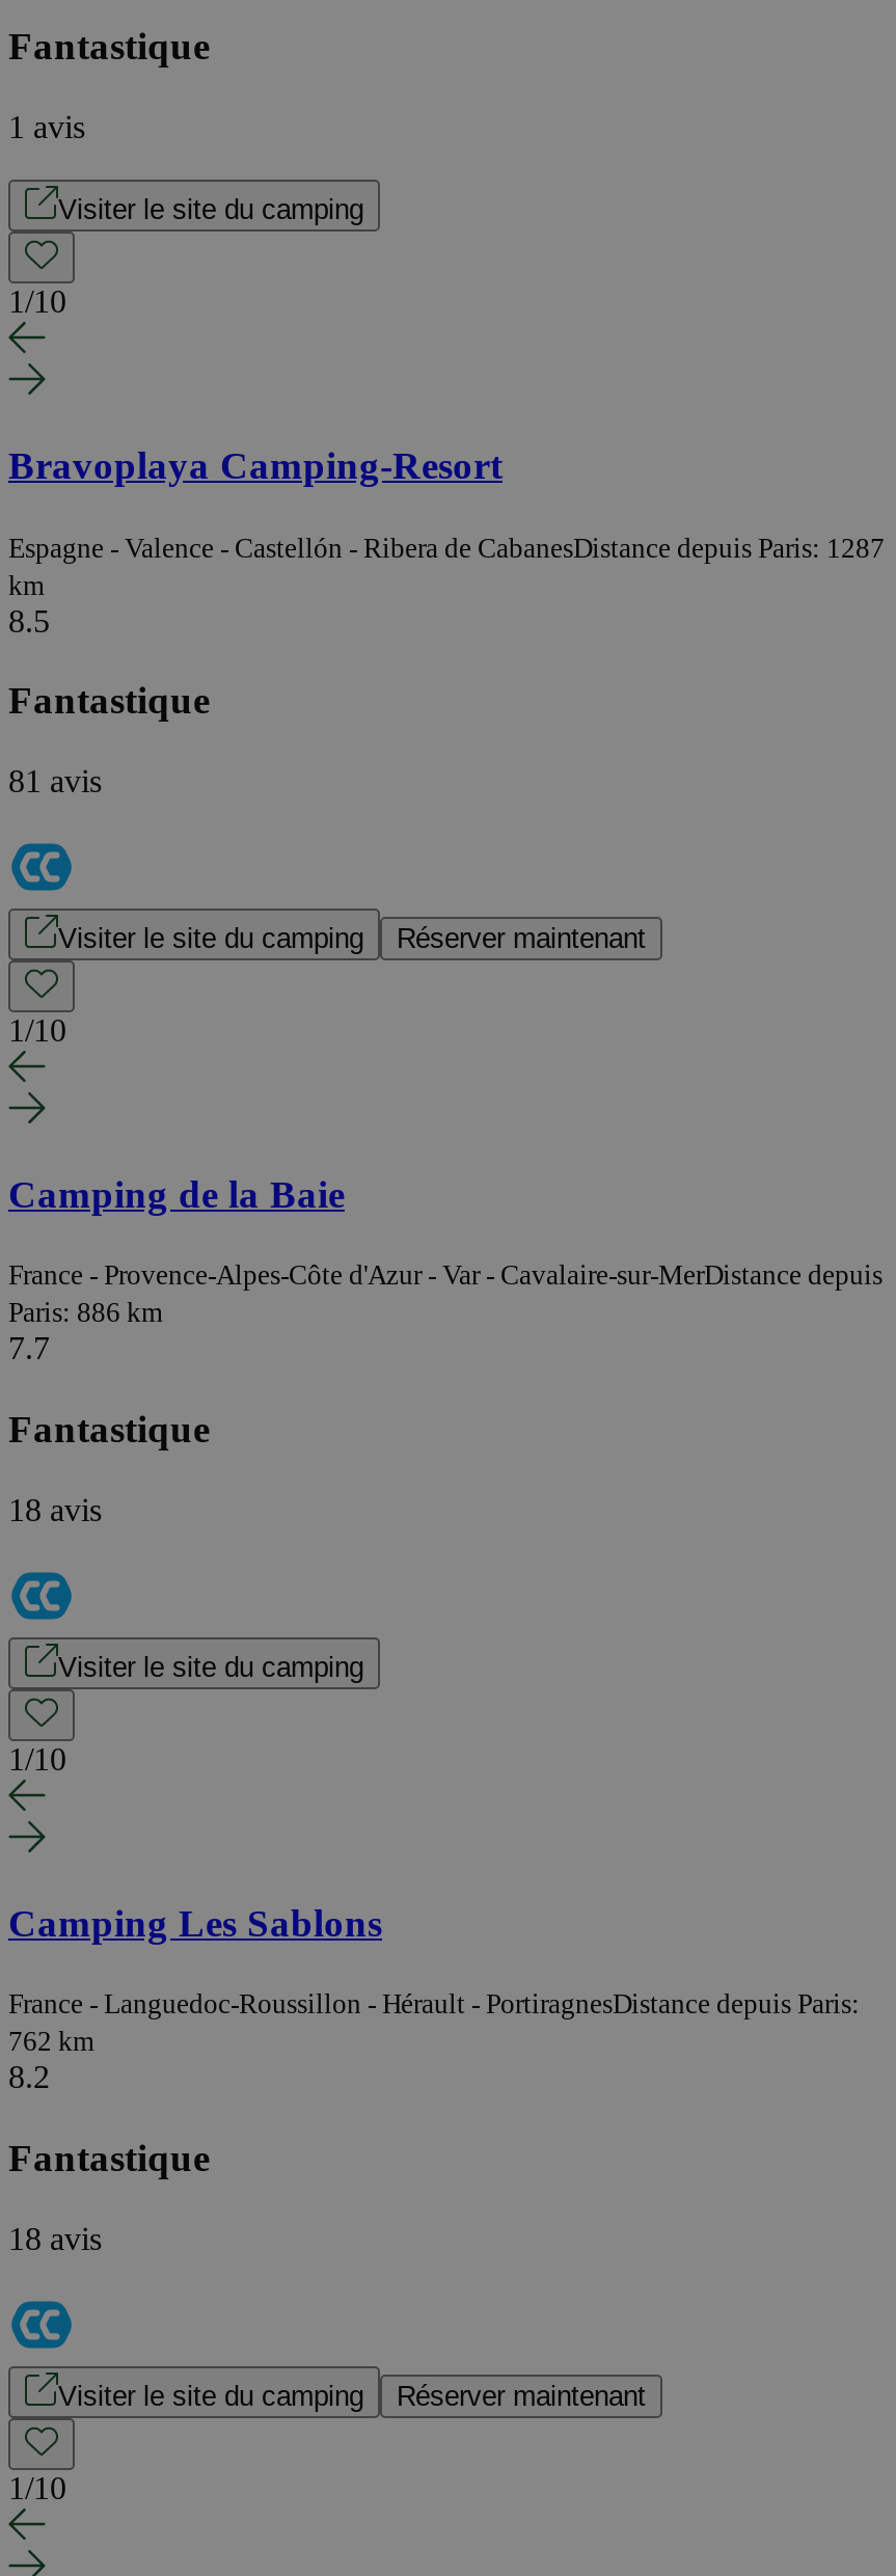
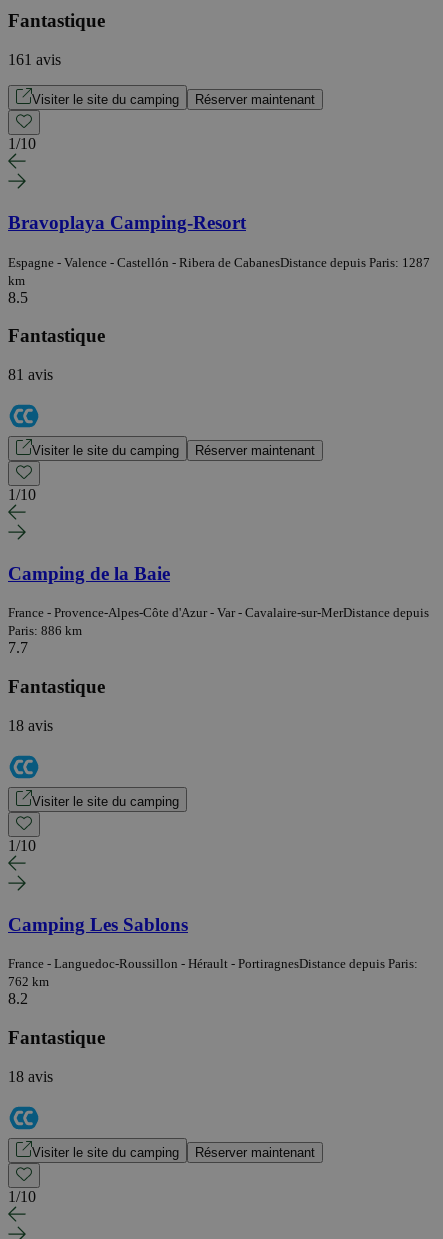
- 1 avis
+ 161 avis

+ Réserver maintenant
